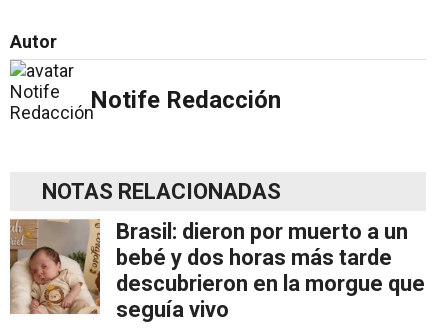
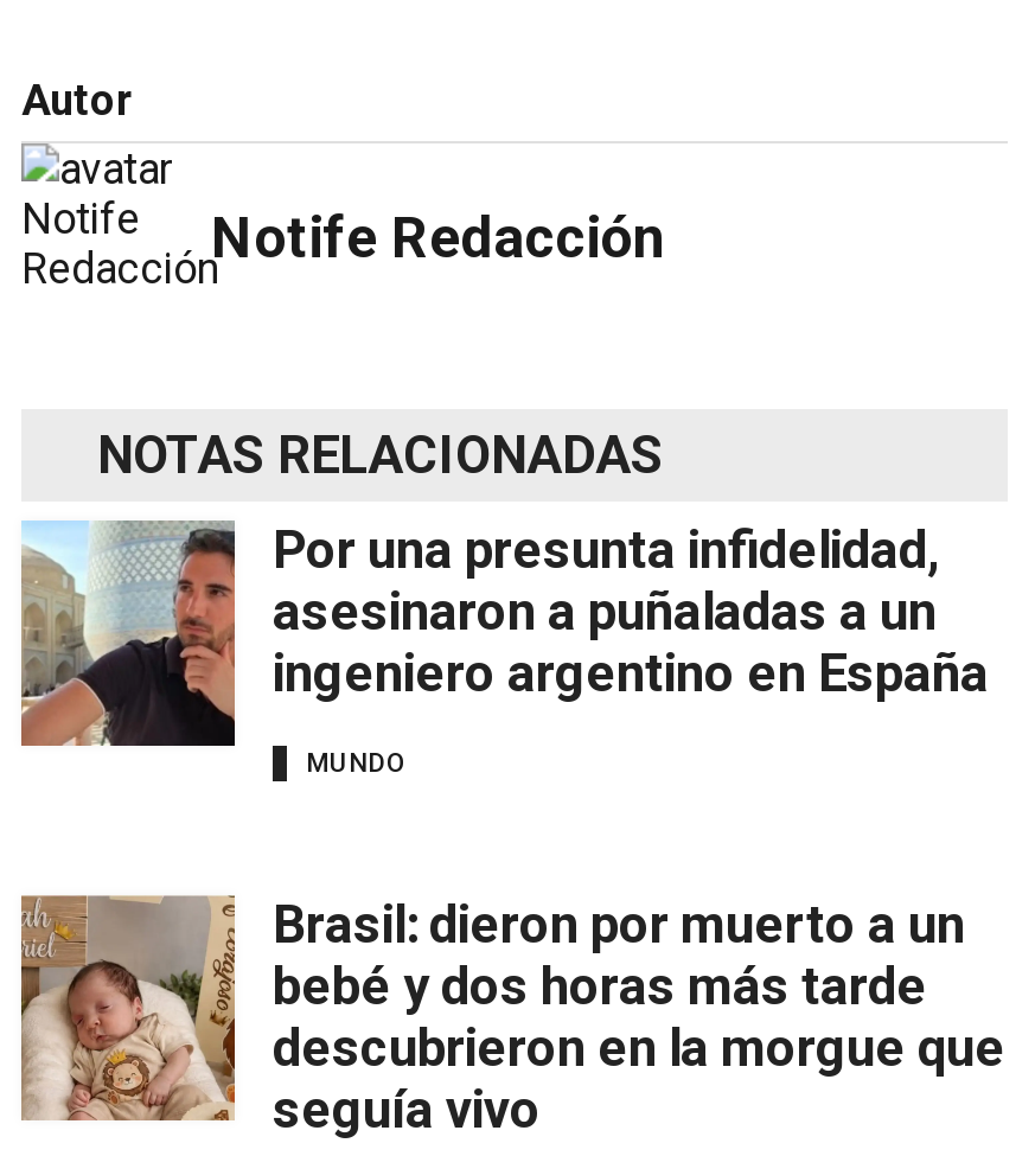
+ [image]
+ Por una presunta infidelidad,
+ asesinaron a puñaladas a un
+ ingeniero argentino en España
+ MUNDO
